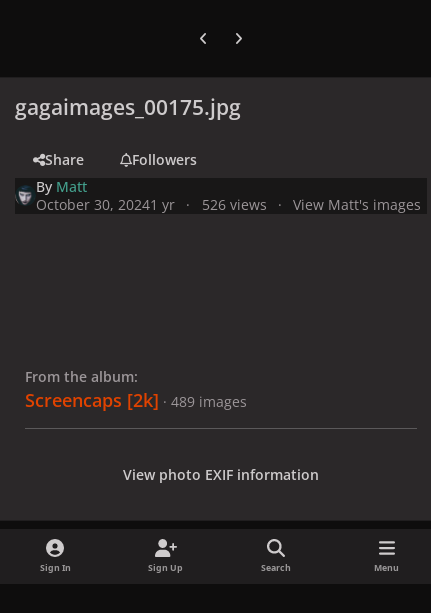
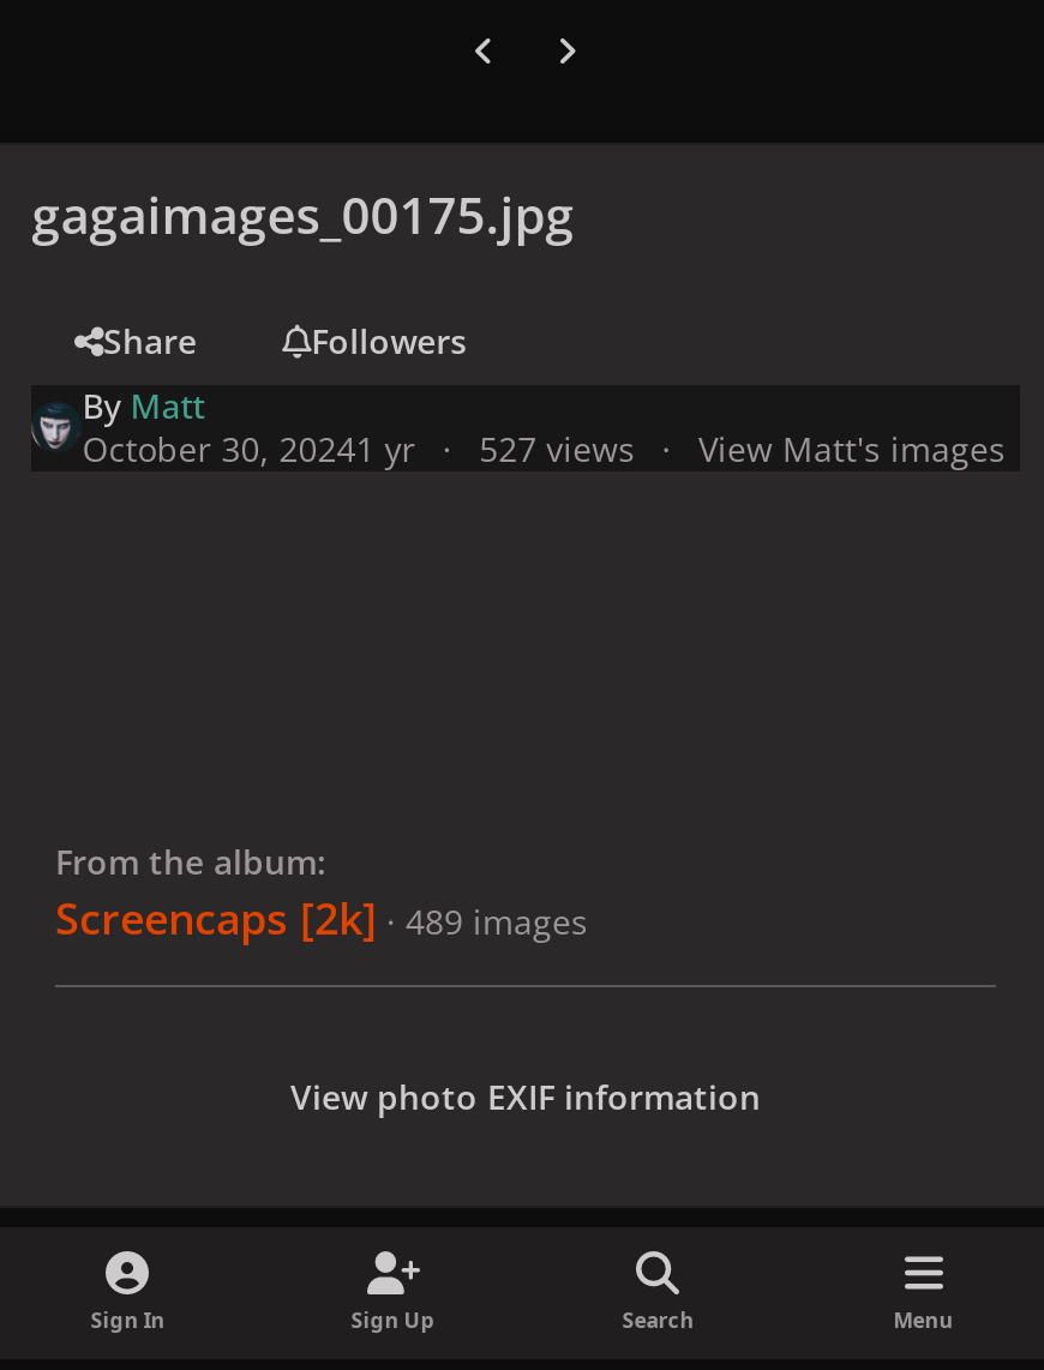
- October 30, 20241 yr 526 views View Matt's images
+ October 30, 20241 yr 527 views View Matt's images
